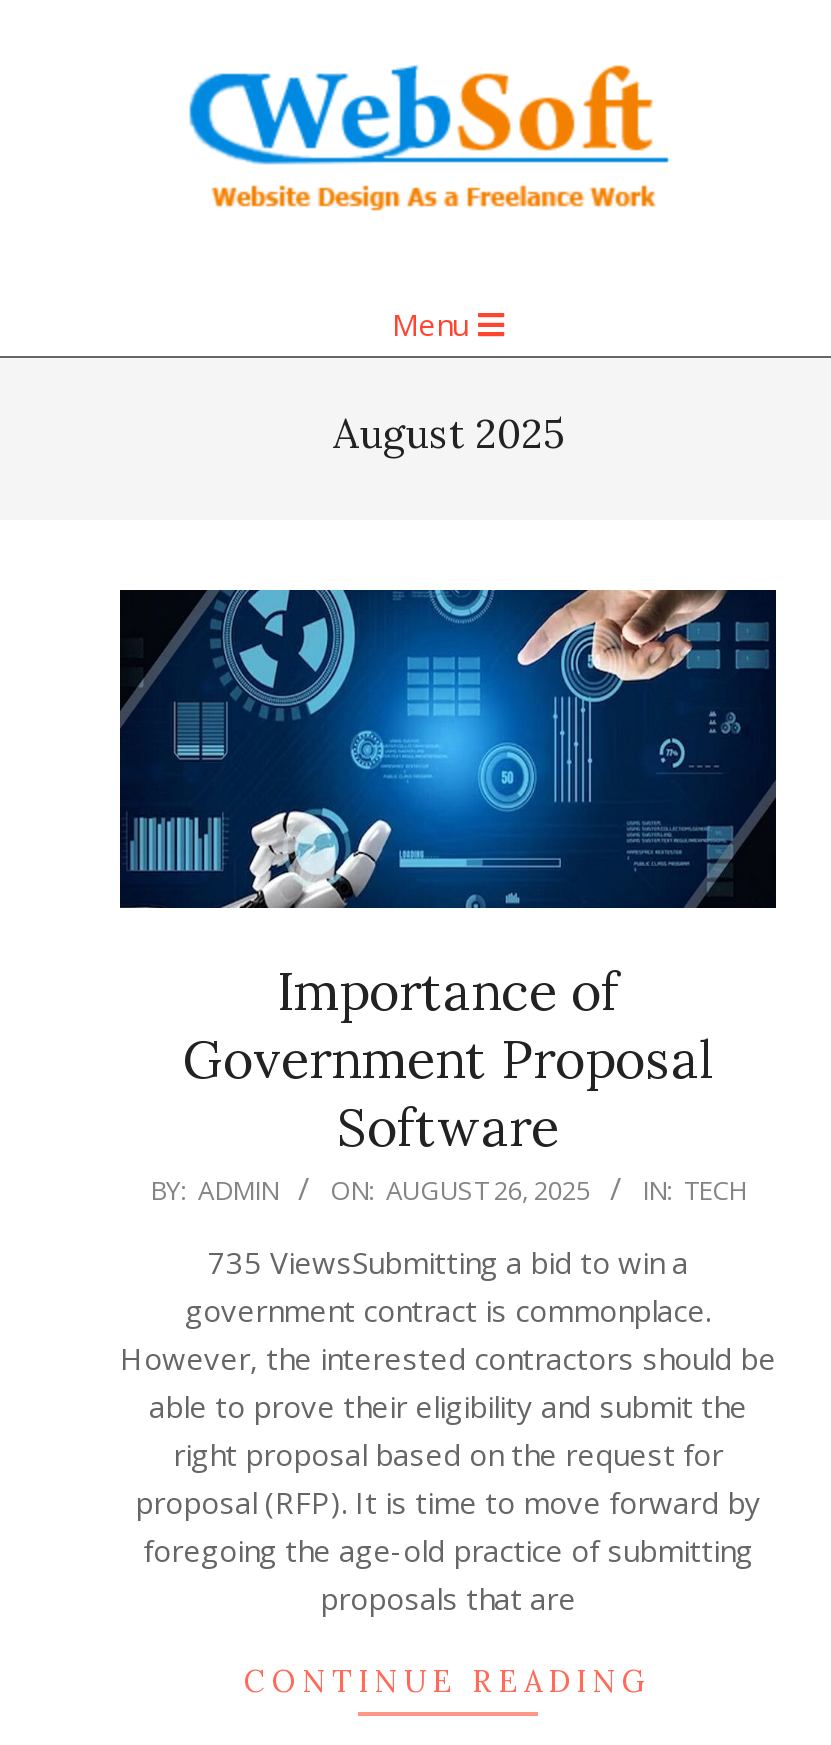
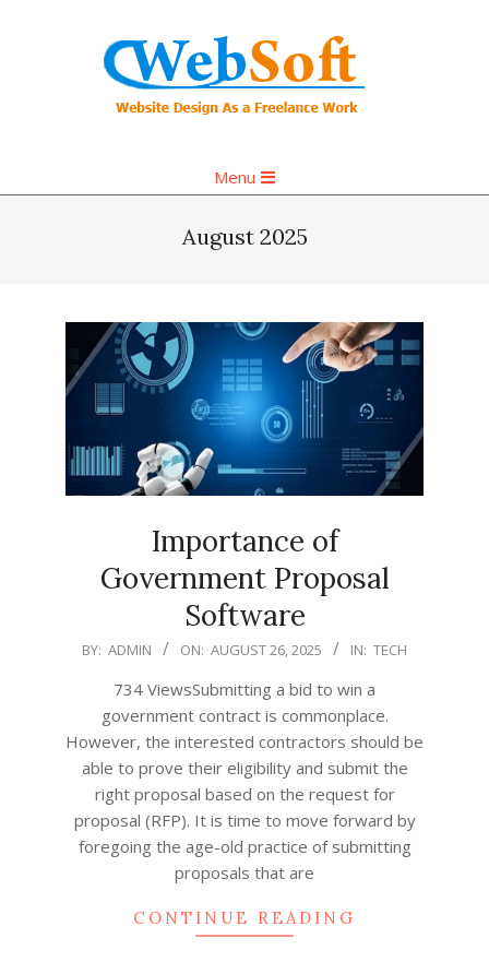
- 735 ViewsSubmitting a bid to win a
+ 734 ViewsSubmitting a bid to win a
